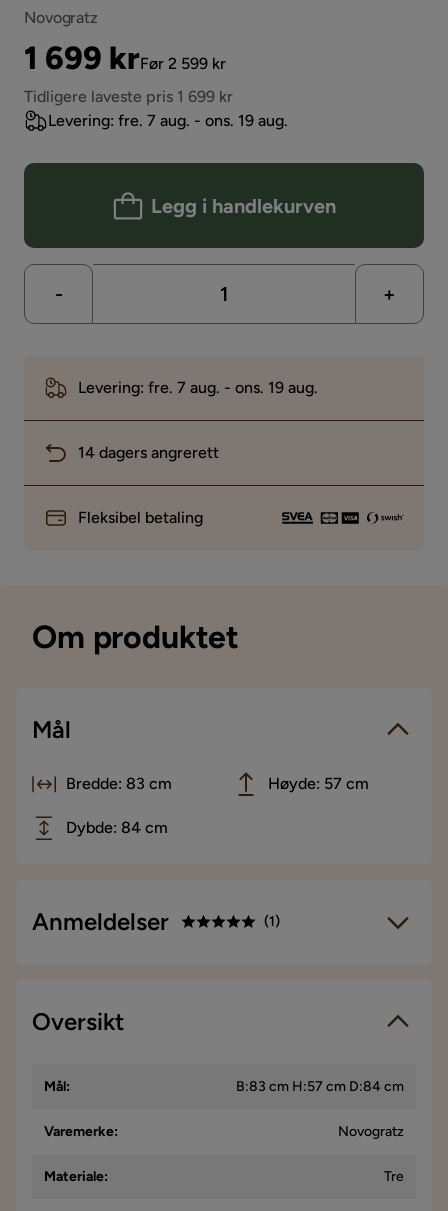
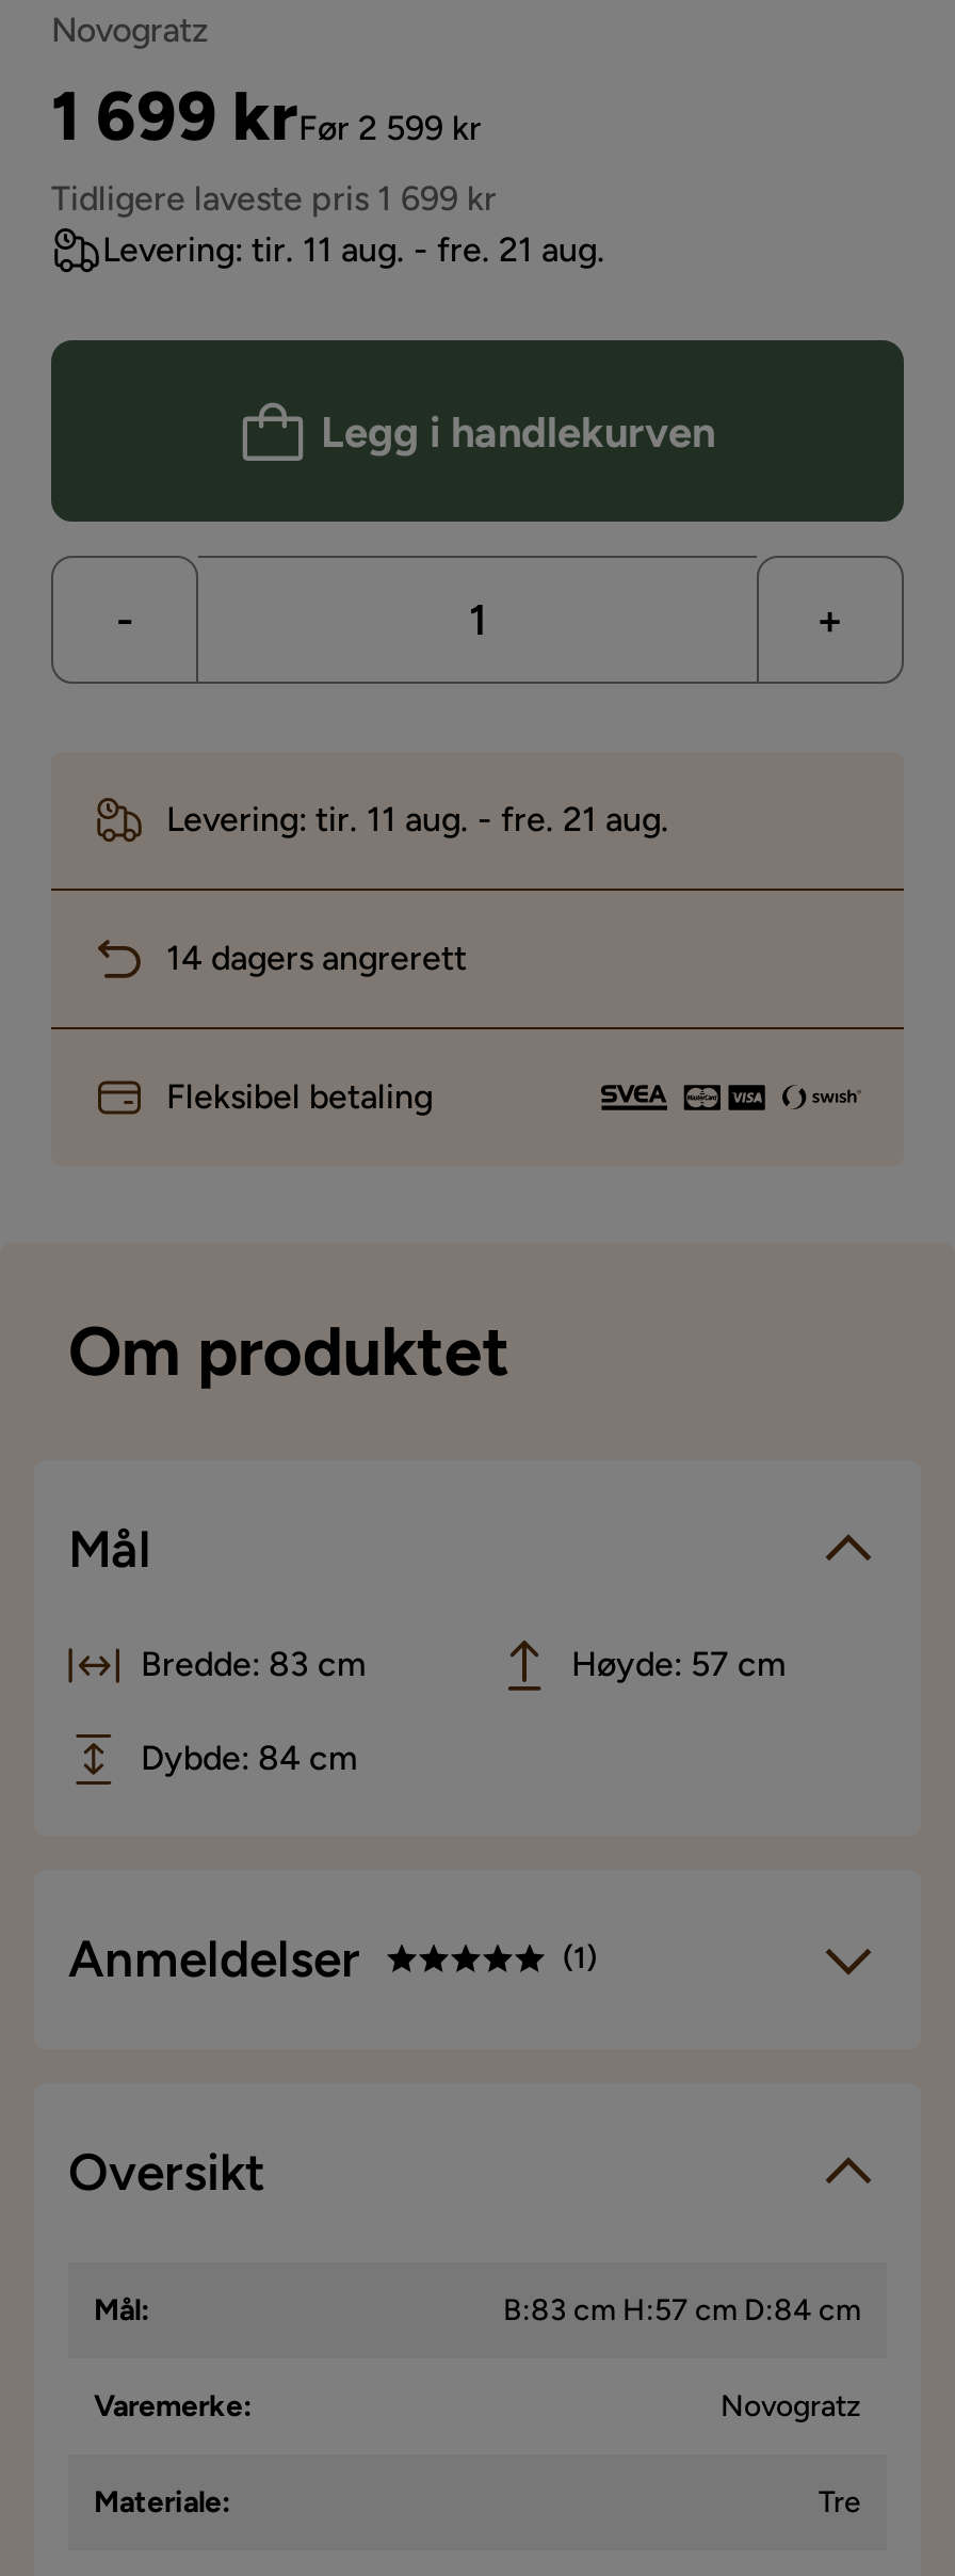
- Levering: fre. 7 aug. - ons. 19 aug.
+ Levering: tir. 11 aug. - fre. 21 aug.

- Levering: fre. 7 aug. - ons. 19 aug.
+ Levering: tir. 11 aug. - fre. 21 aug.
